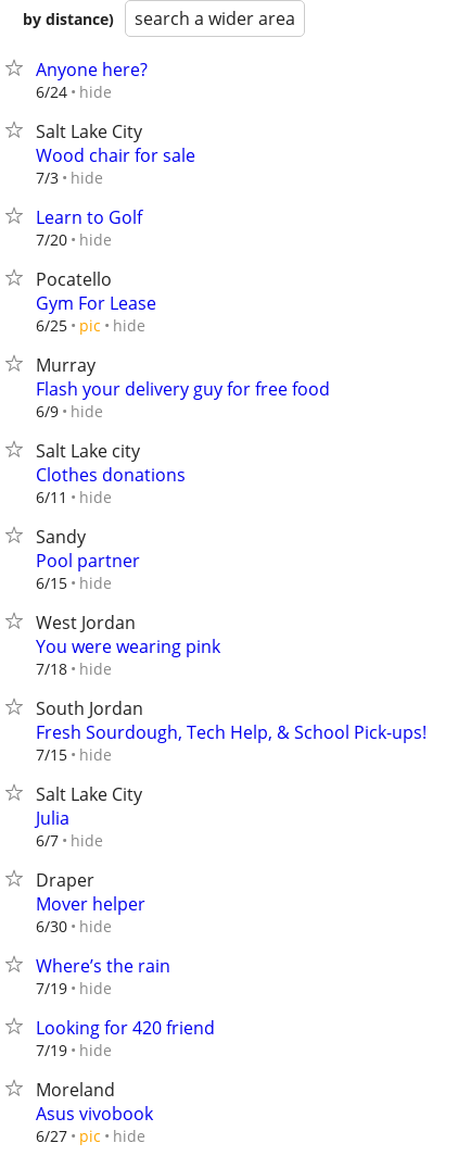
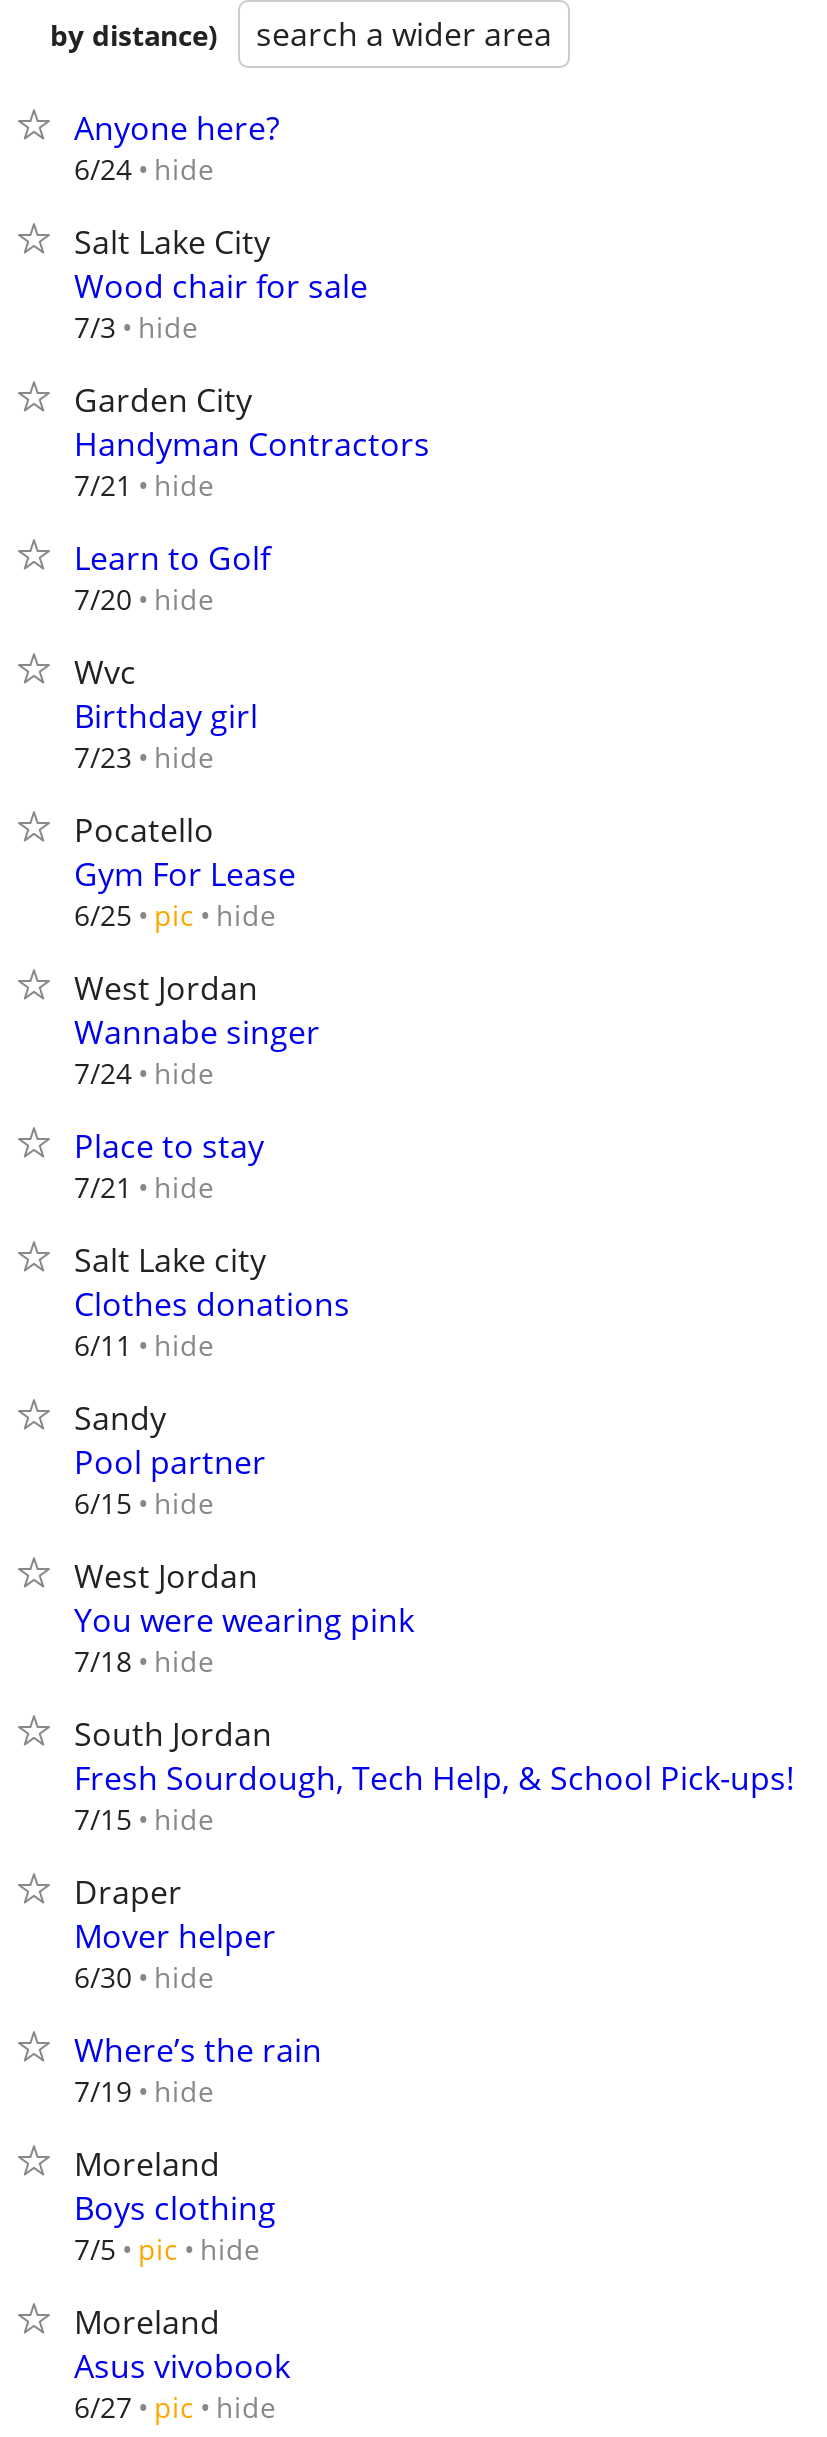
+ Garden City
+ Handyman Contractors
+ 7/21 hide

+ Wvc
+ Birthday girl
+ 7/23 hide

- Murray
- Flash your delivery guy for free food
- 6/9 hide
+ West Jordan
+ Wannabe singer
+ 7/24 hide
+ Place to stay
+ 7/21 hide

moved down: Salt Lake city | Clothes donations | 6/11 hide | ... | Fresh Sourdough, Tech Help, & School Pick-ups! | 7/15 hide

- Salt Lake City
- Julia
- 6/7 hide

- Looking for 420 friend
- 7/19 hide
+ Moreland
+ Boys clothing
+ 7/5 pic hide
